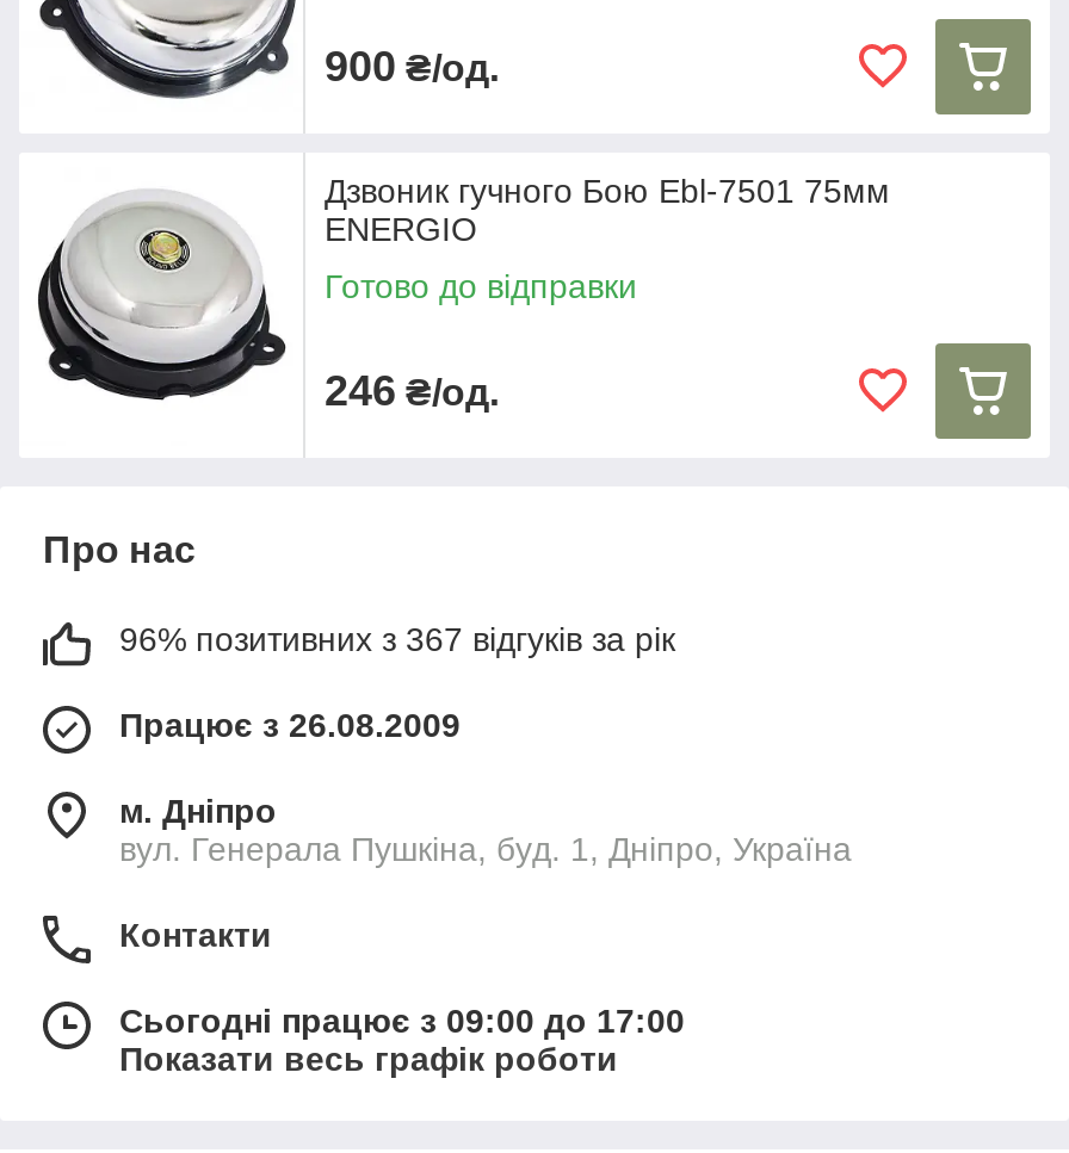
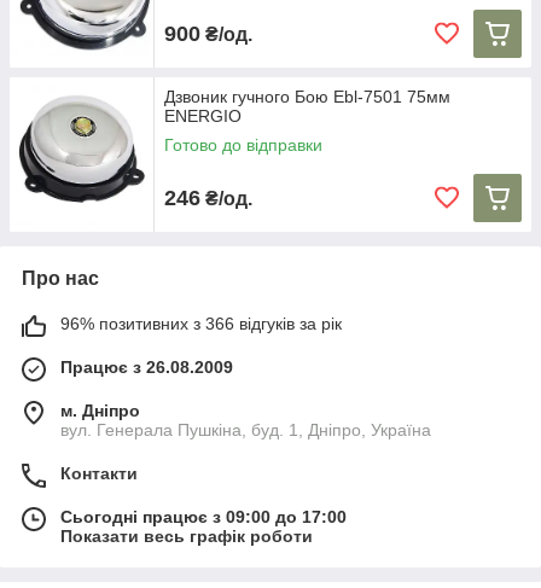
- 96% позитивних з 367 відгуків за рік
+ 96% позитивних з 366 відгуків за рік
